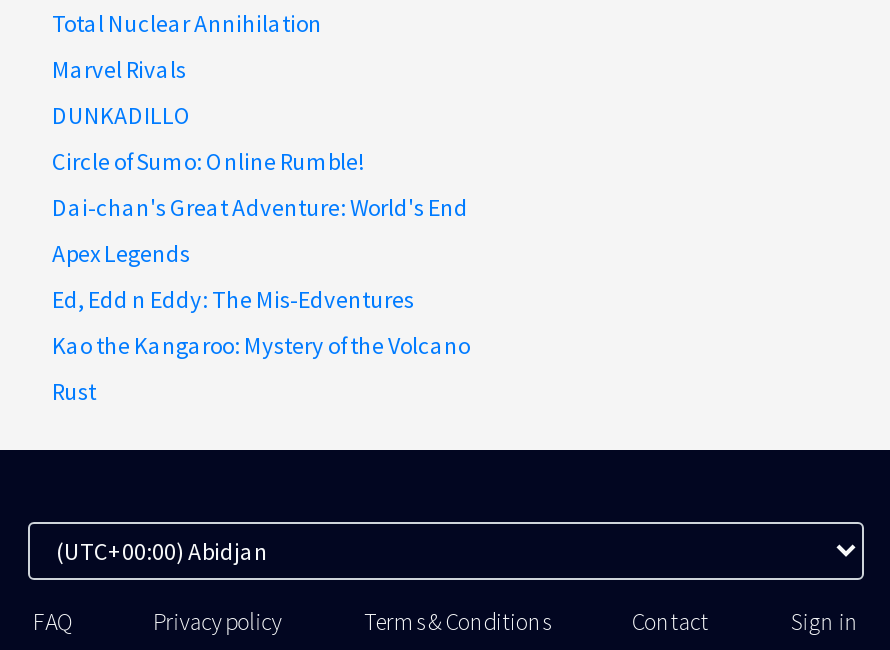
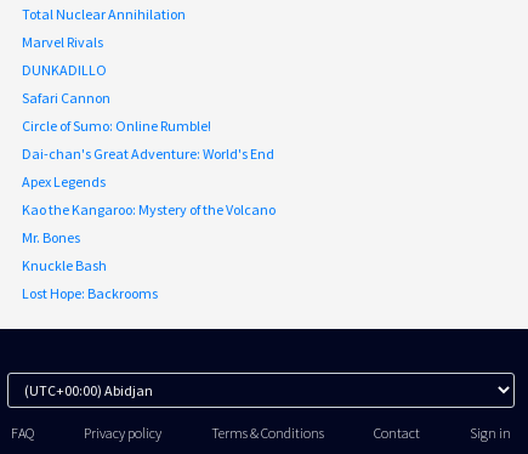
+ Safari Cannon

- Ed, Edd n Eddy: The Mis-Edventures

- Rust
+ Mr. Bones
+ Knuckle Bash
+ Lost Hope: Backrooms
